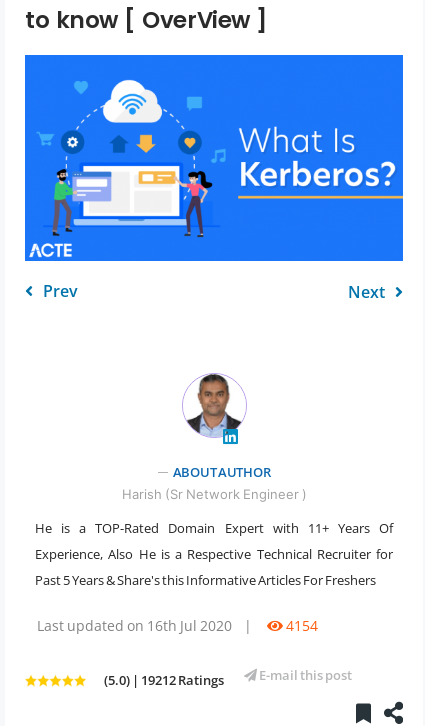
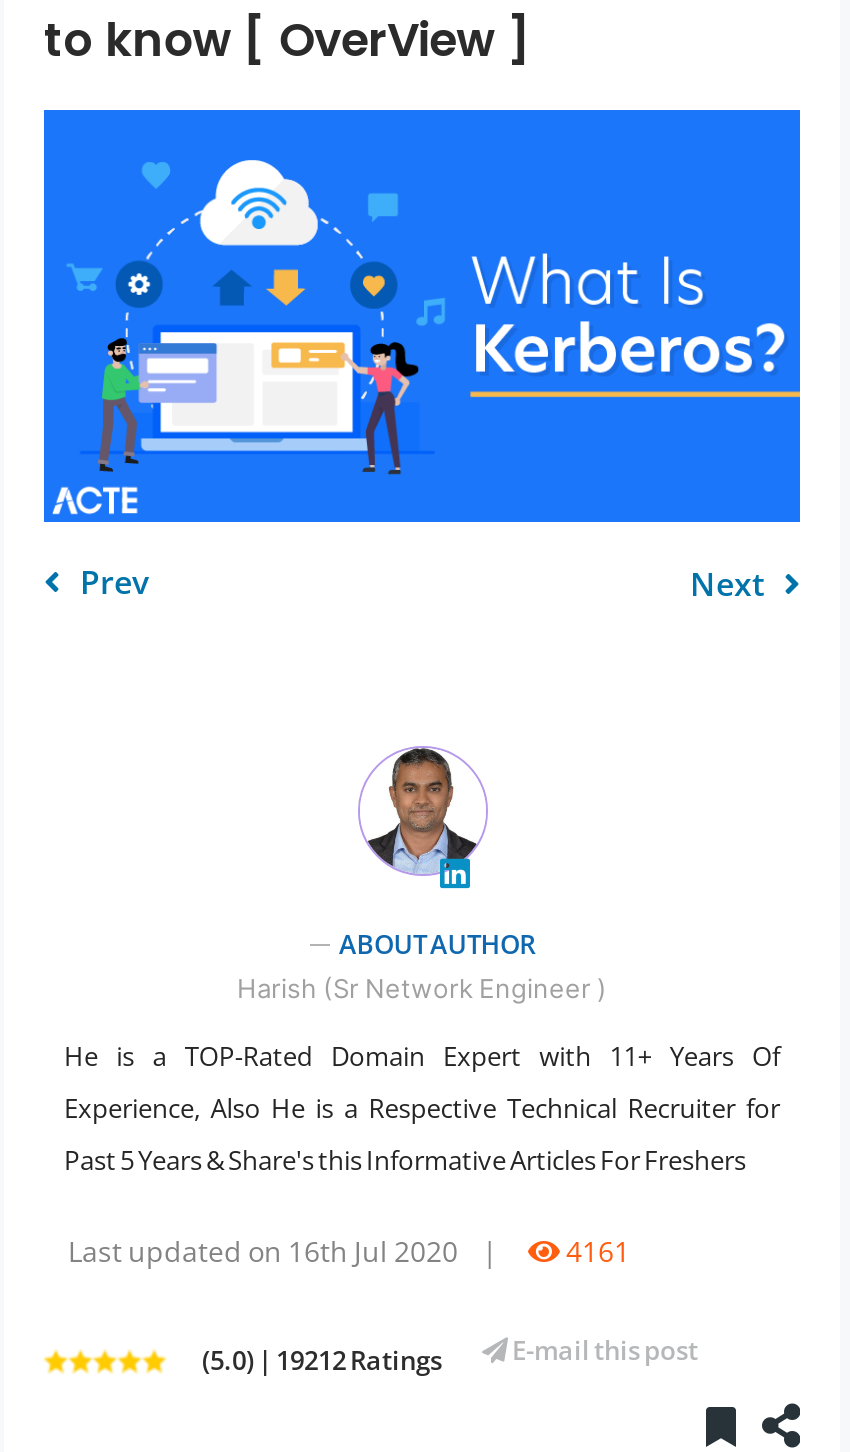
- 4154
+ 4161
